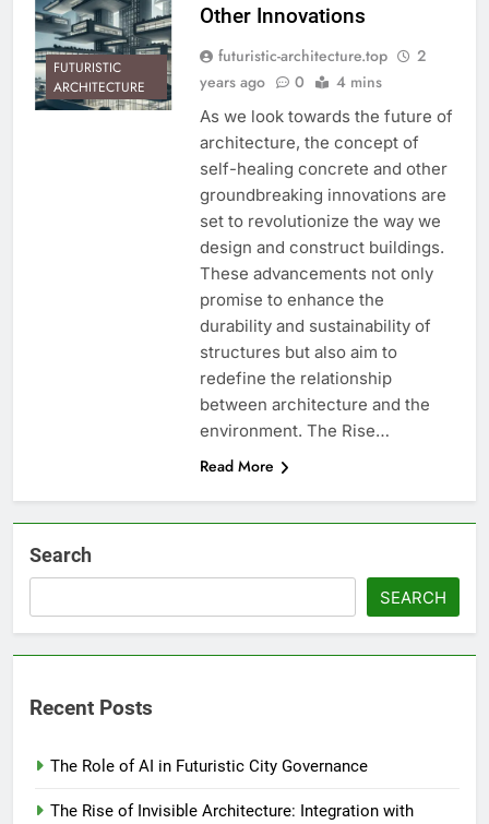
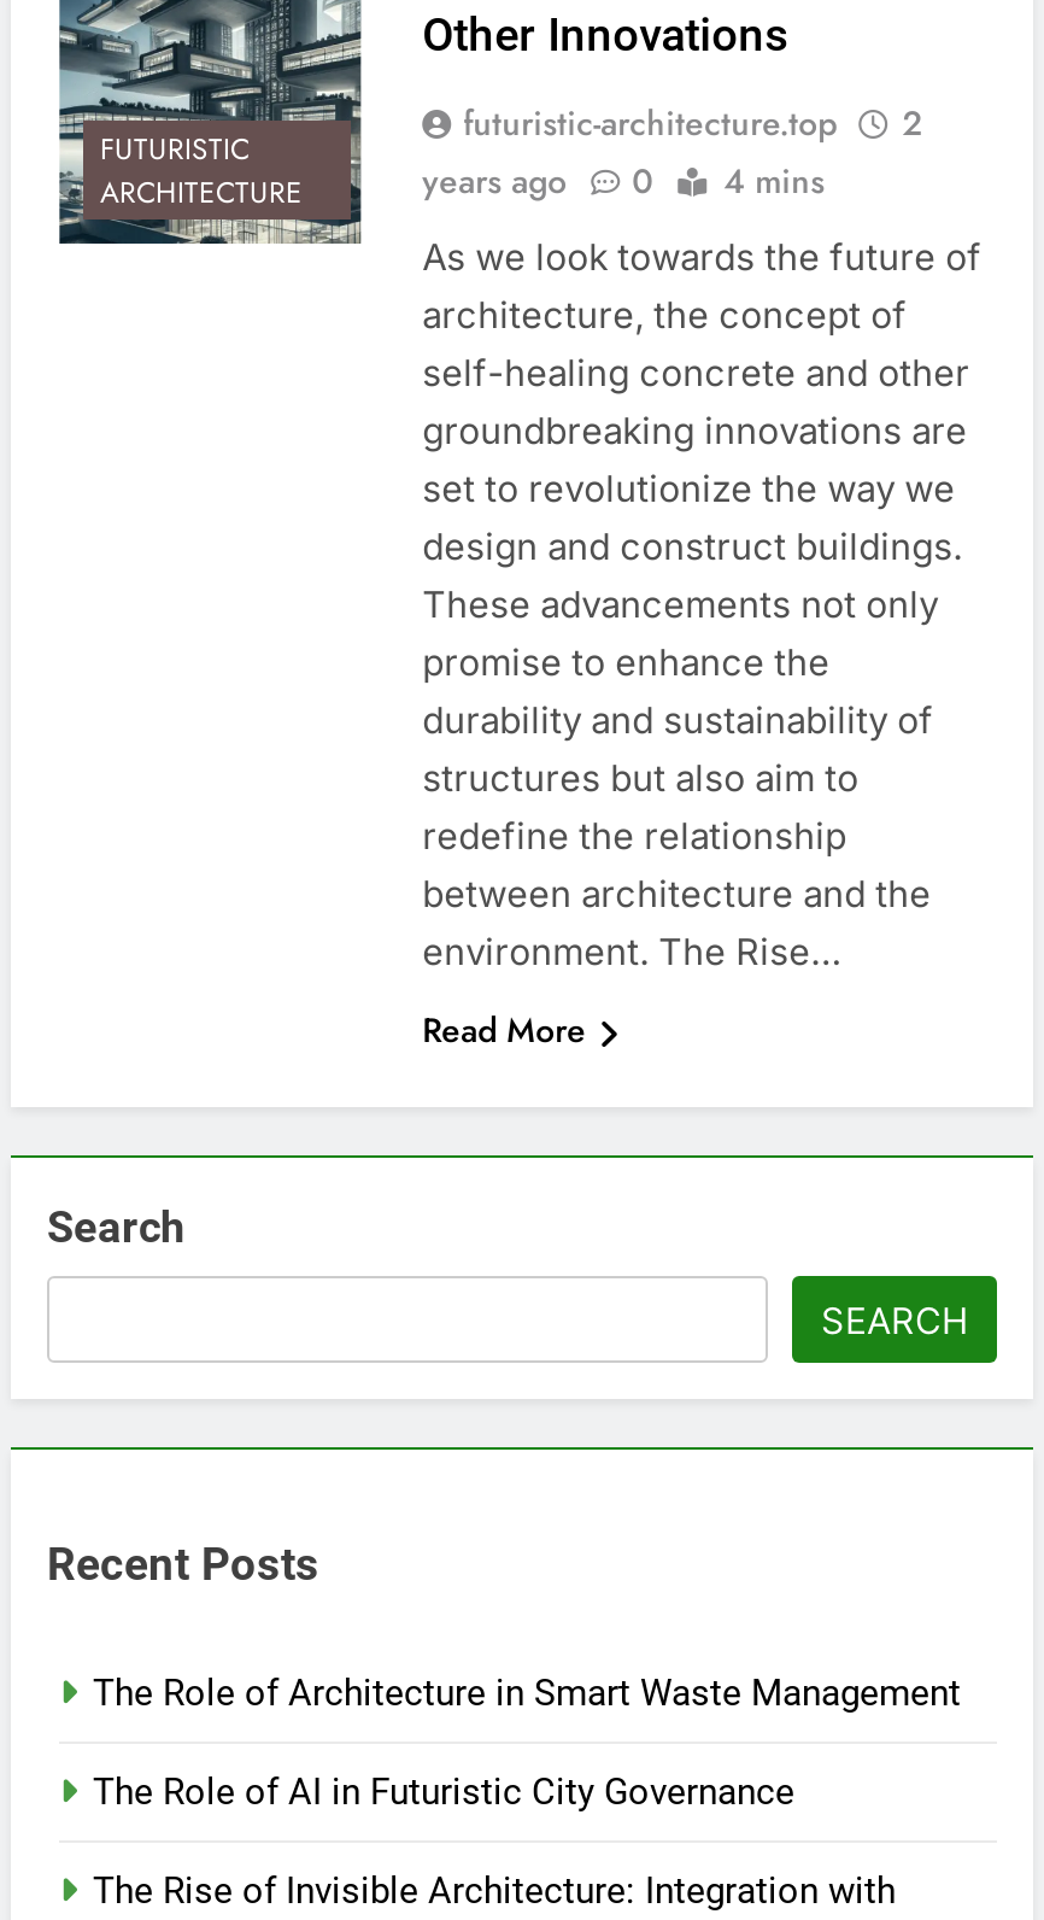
+ The Role of Architecture in Smart Waste Management
